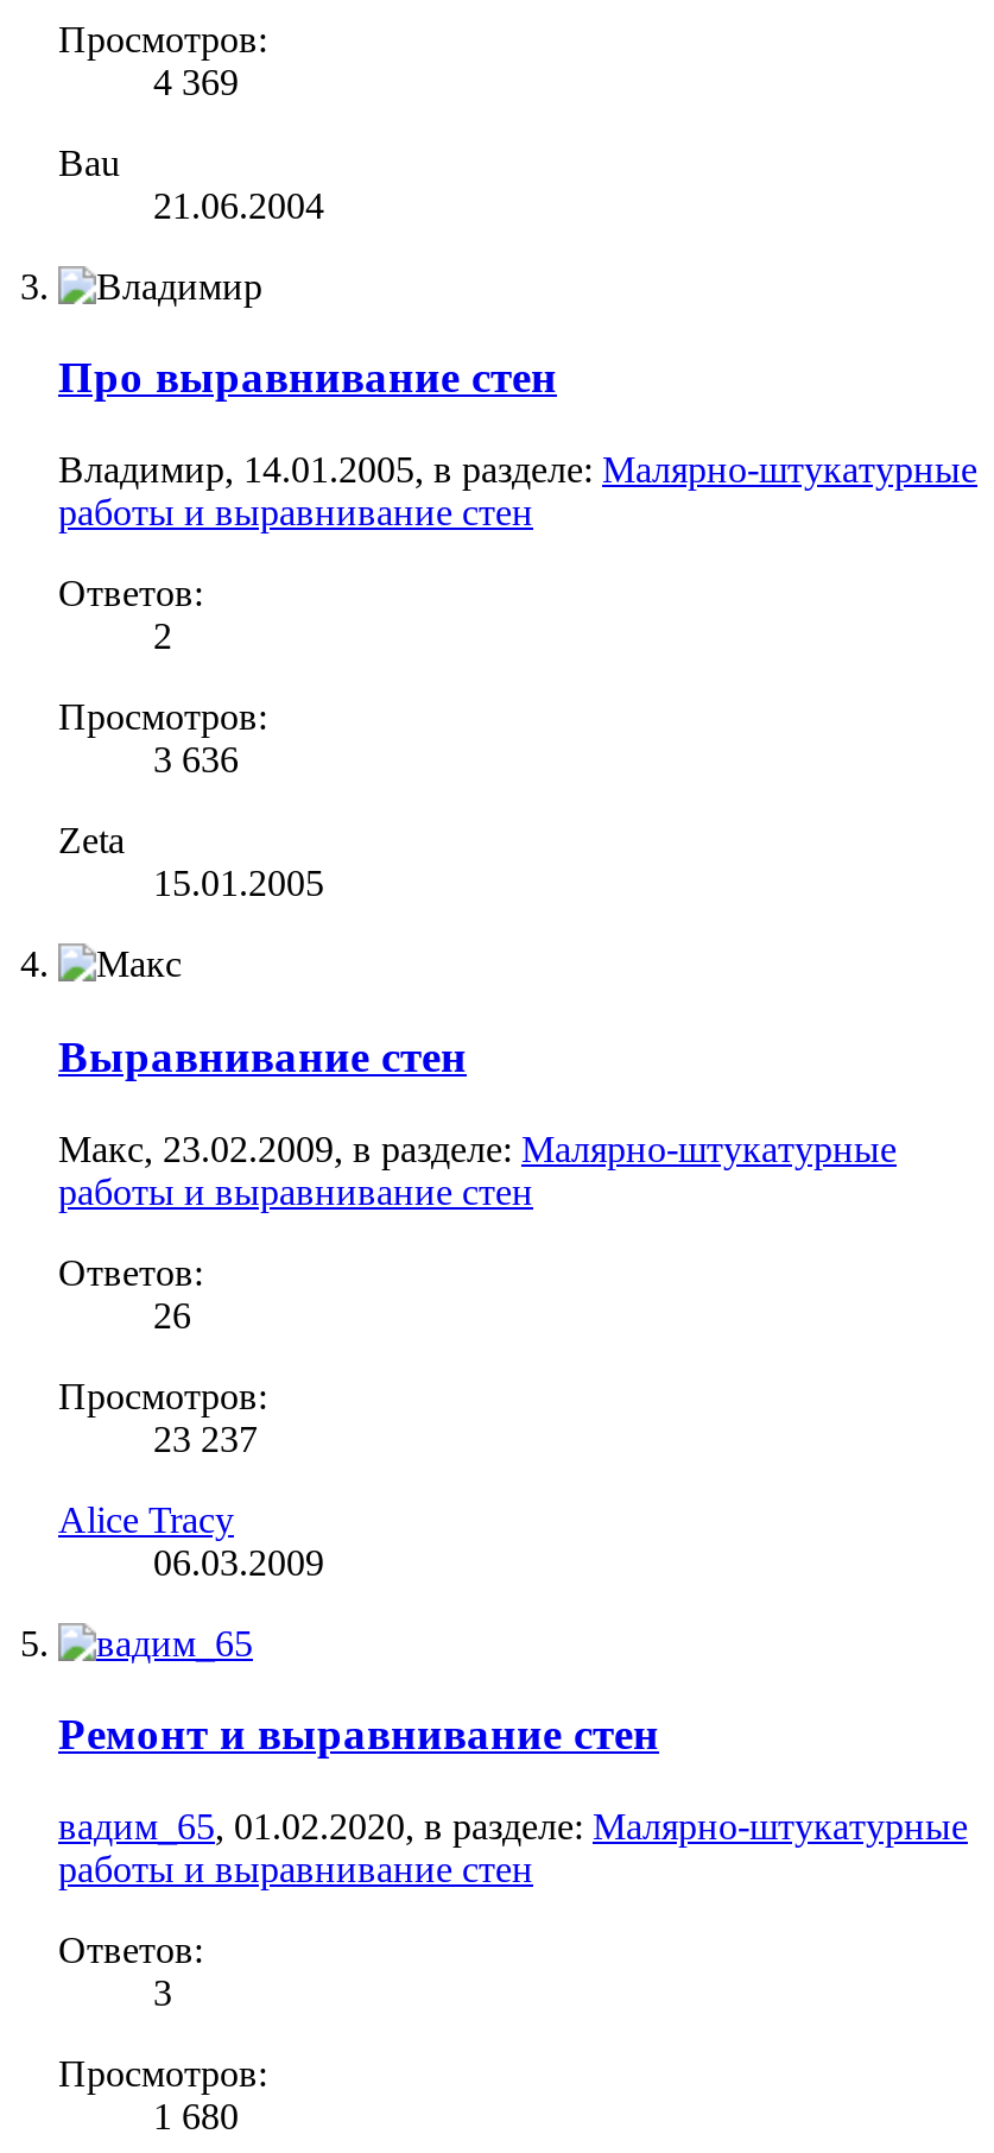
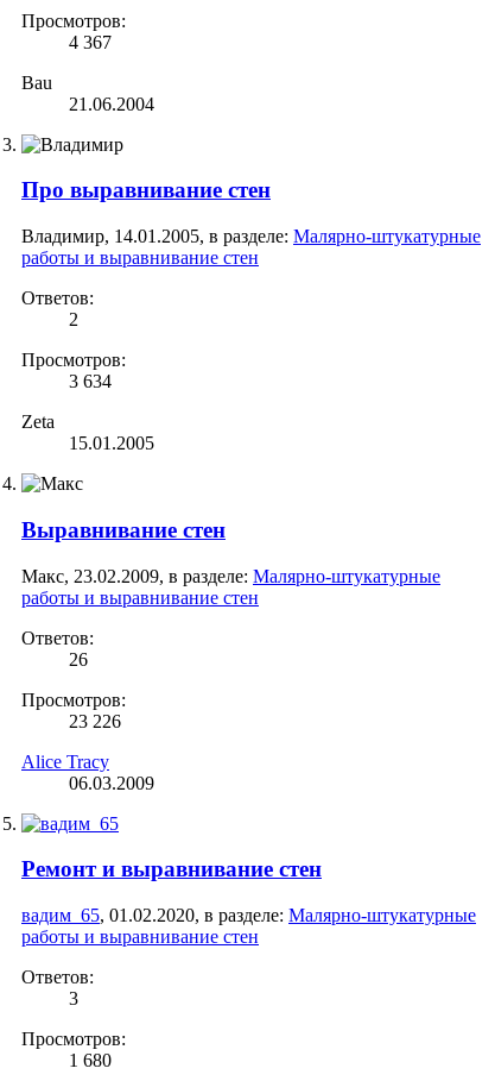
- 4 369
+ 4 367

- 3 636
+ 3 634

- 23 237
+ 23 226
